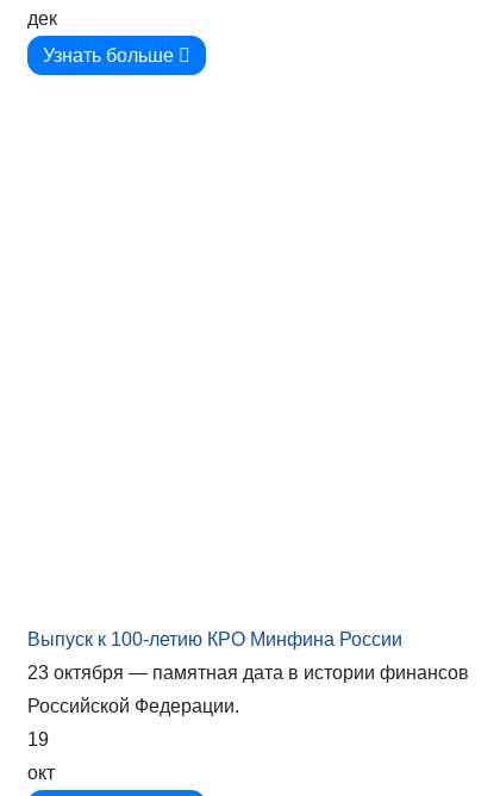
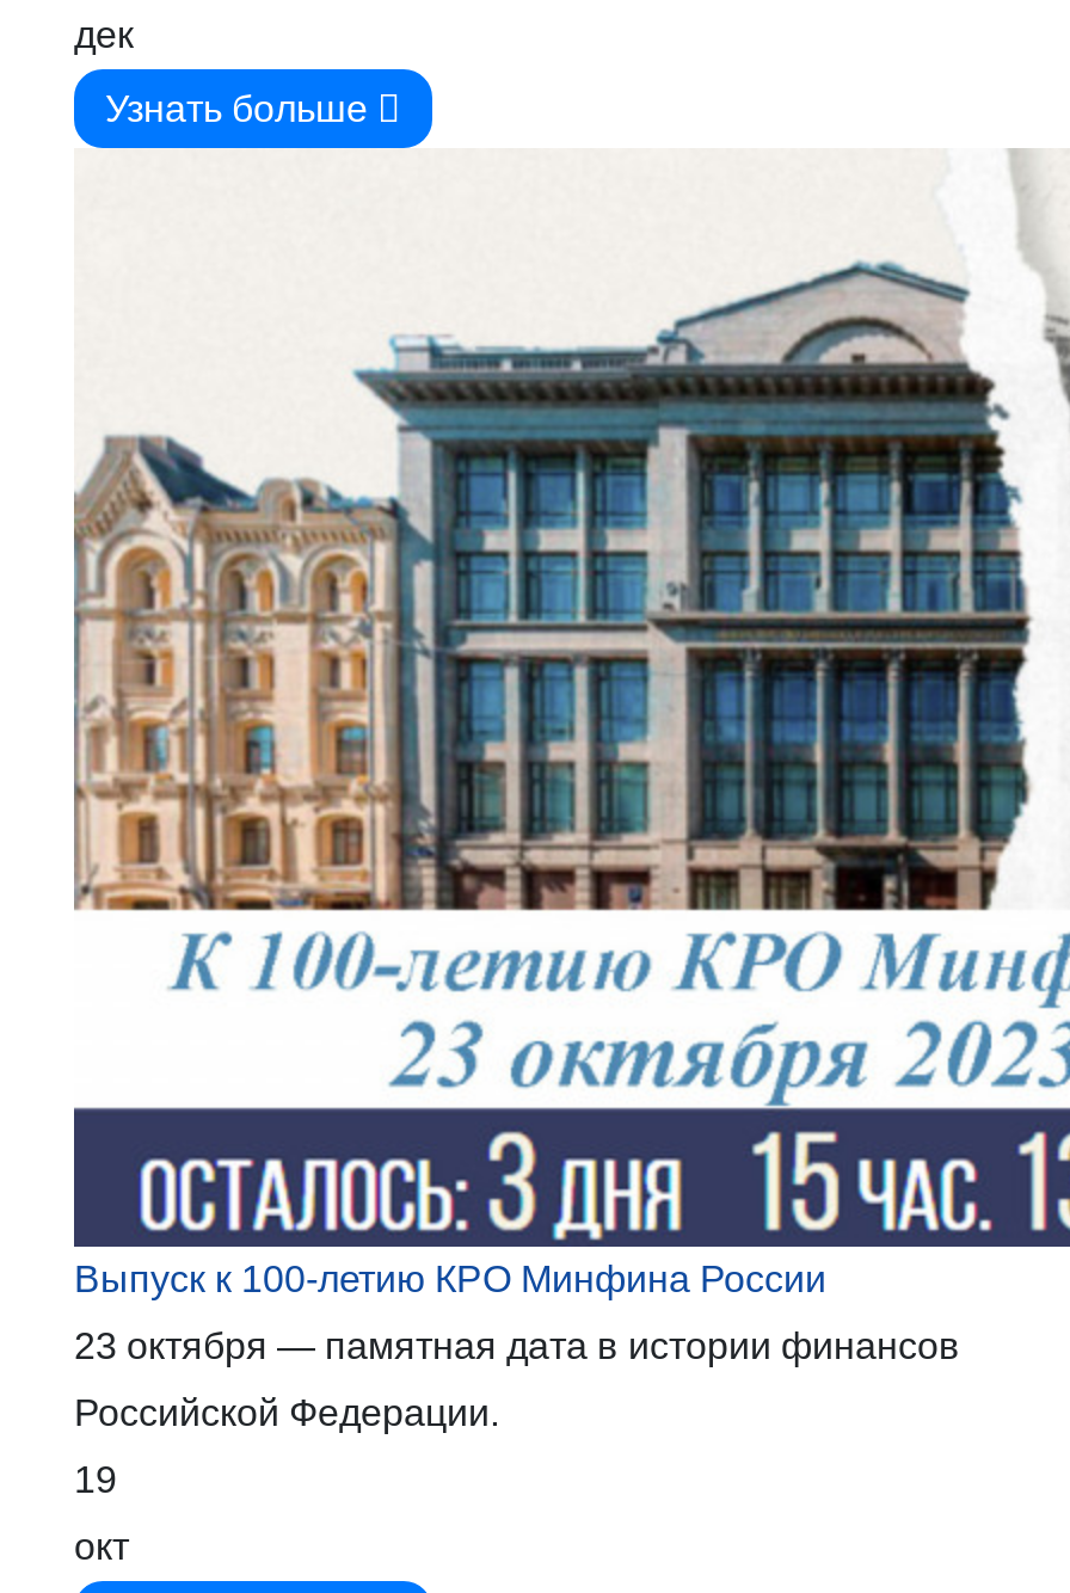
+ [image]

+ [image]
